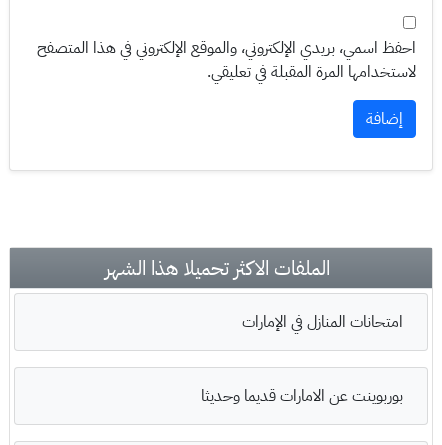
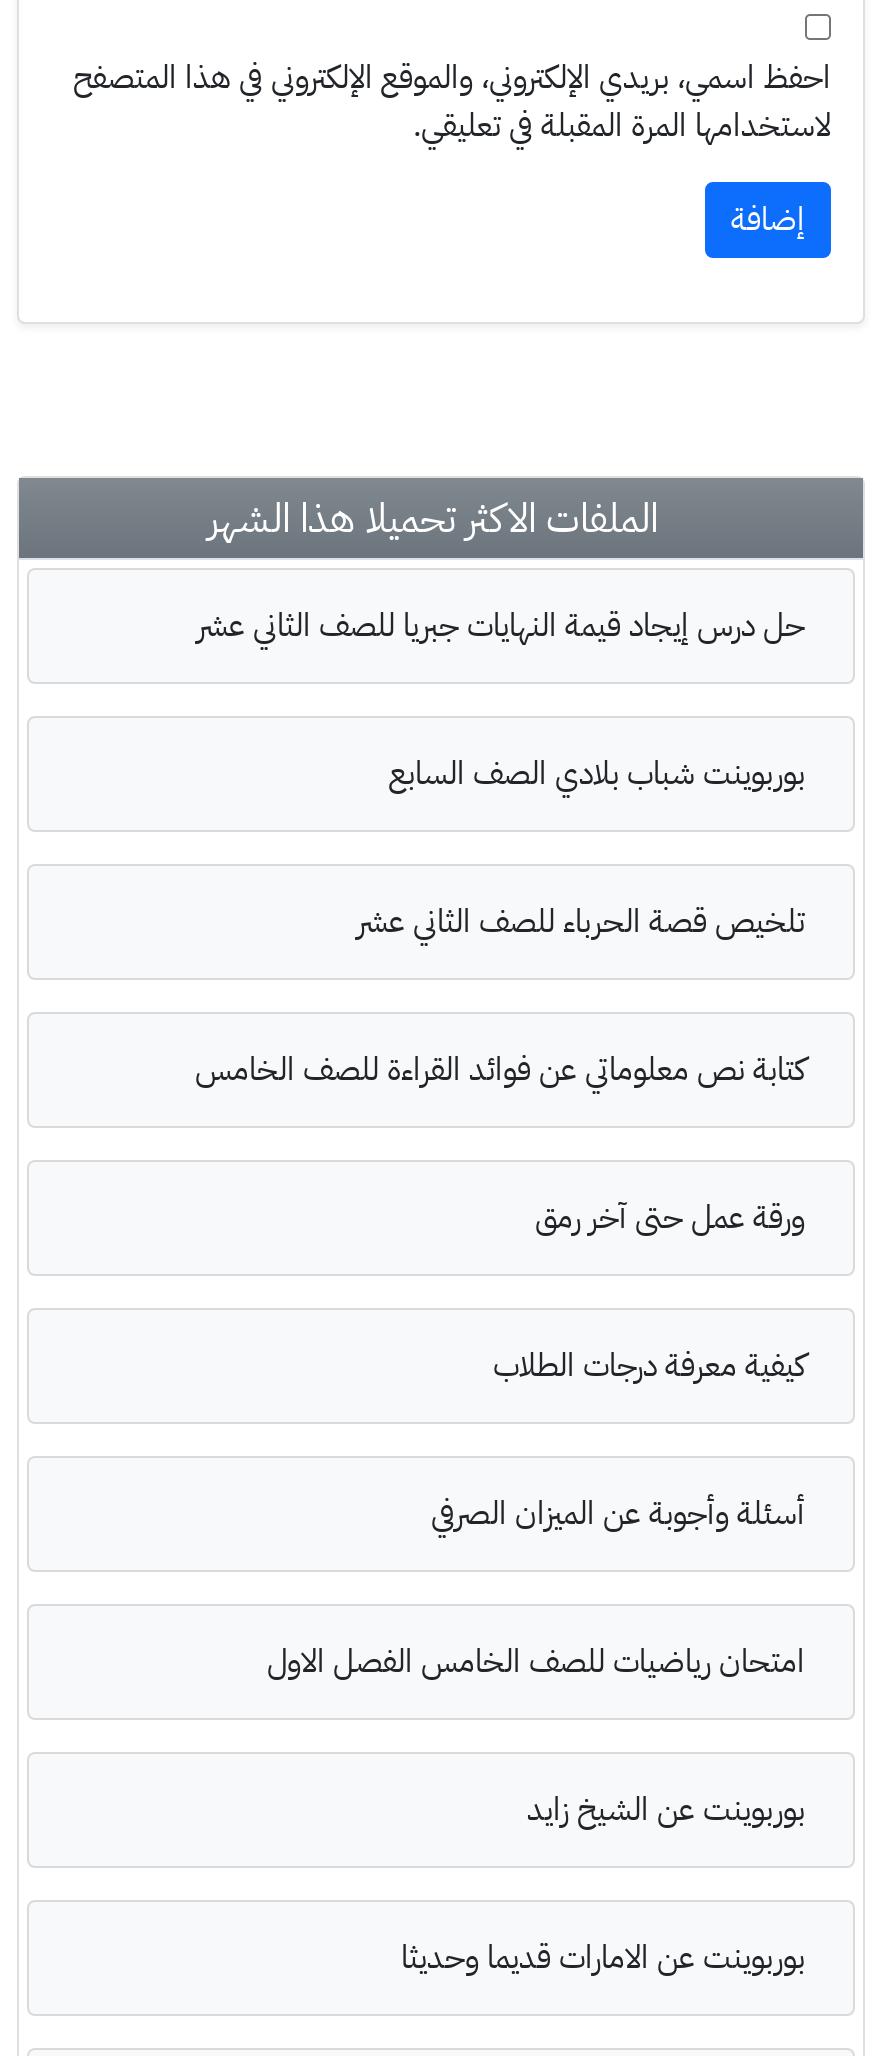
- امتحانات المنازل في الإمارات
+ حل درس إيجاد قيمة النهايات جبريا للصف الثاني عشر
+ بوربوينت شباب بلادي الصف السابع
+ تلخيص قصة الحرباء للصف الثاني عشر
+ كتابة نص معلوماتي عن فوائد القراءة للصف الخامس
+ ورقة عمل حتى آخر رمق
+ كيفية معرفة درجات الطلاب
+ أسئلة وأجوبة عن الميزان الصرفي
+ امتحان رياضيات للصف الخامس الفصل الاول
+ بوربوينت عن الشيخ زايد
